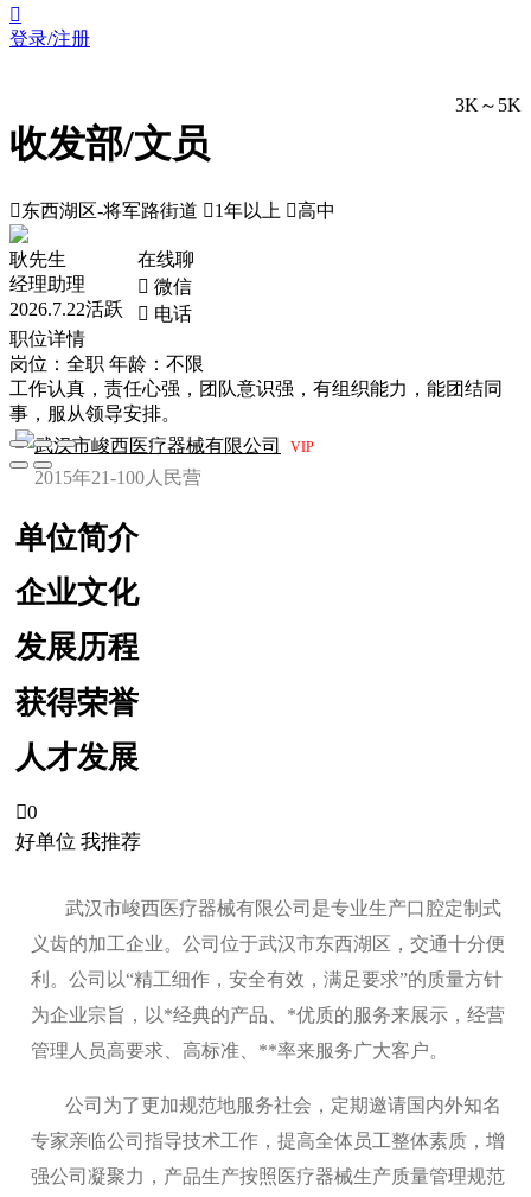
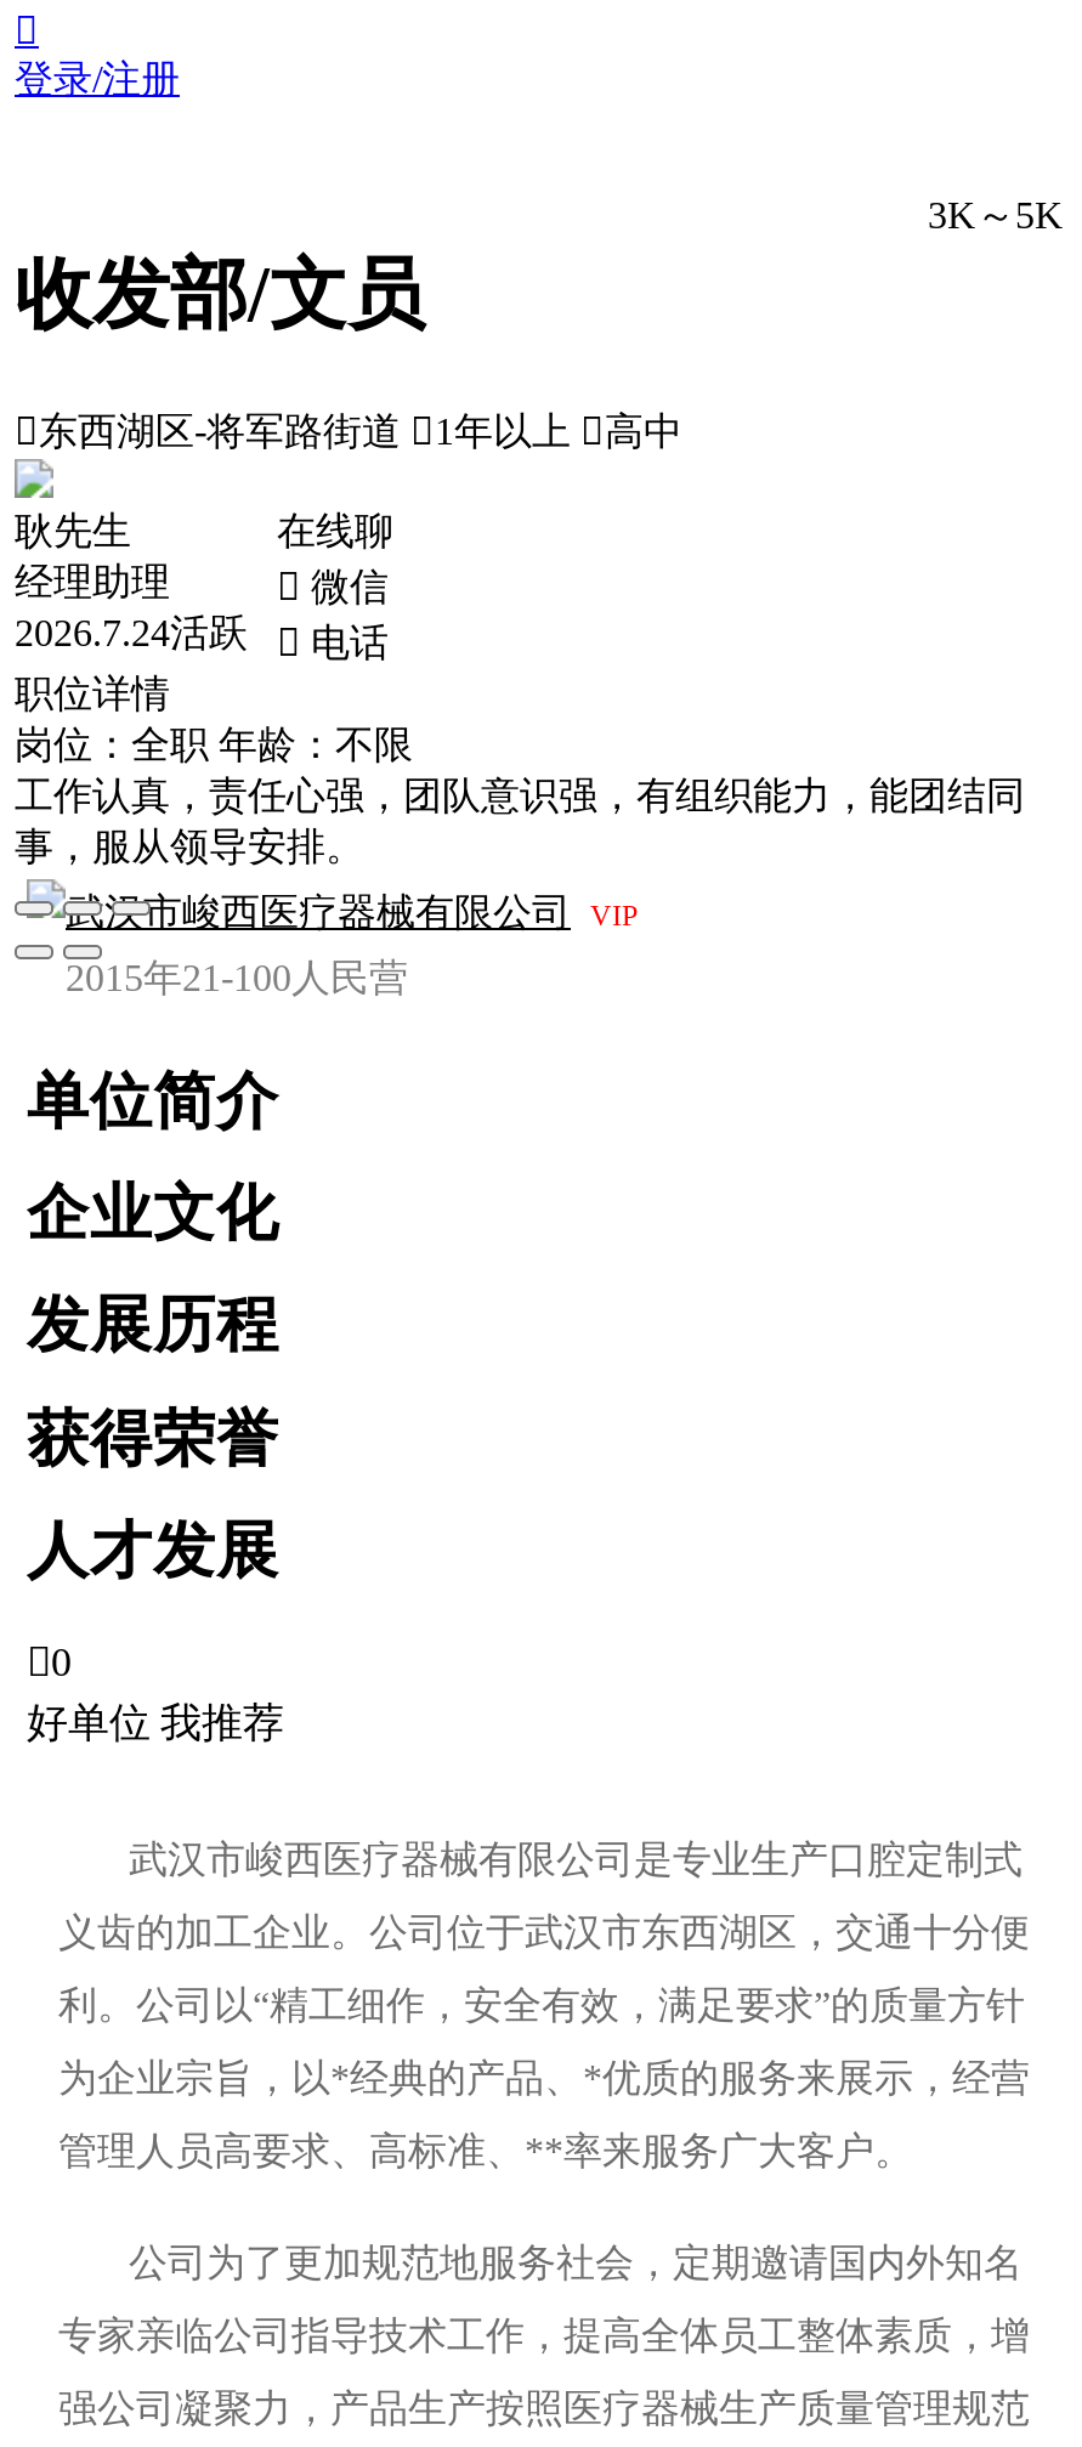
- 2026.7.22活跃
+ 2026.7.24活跃
